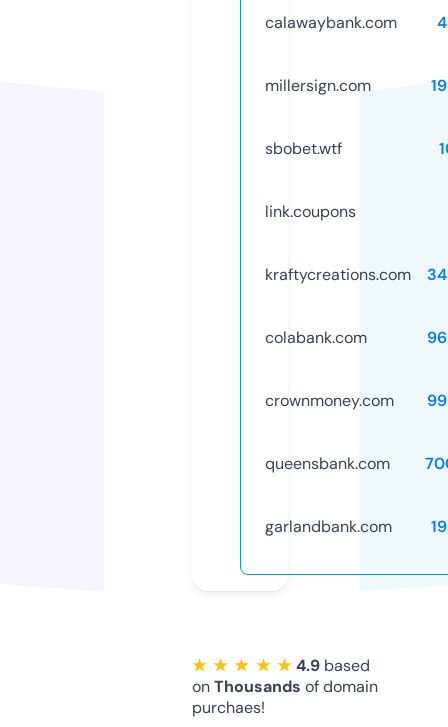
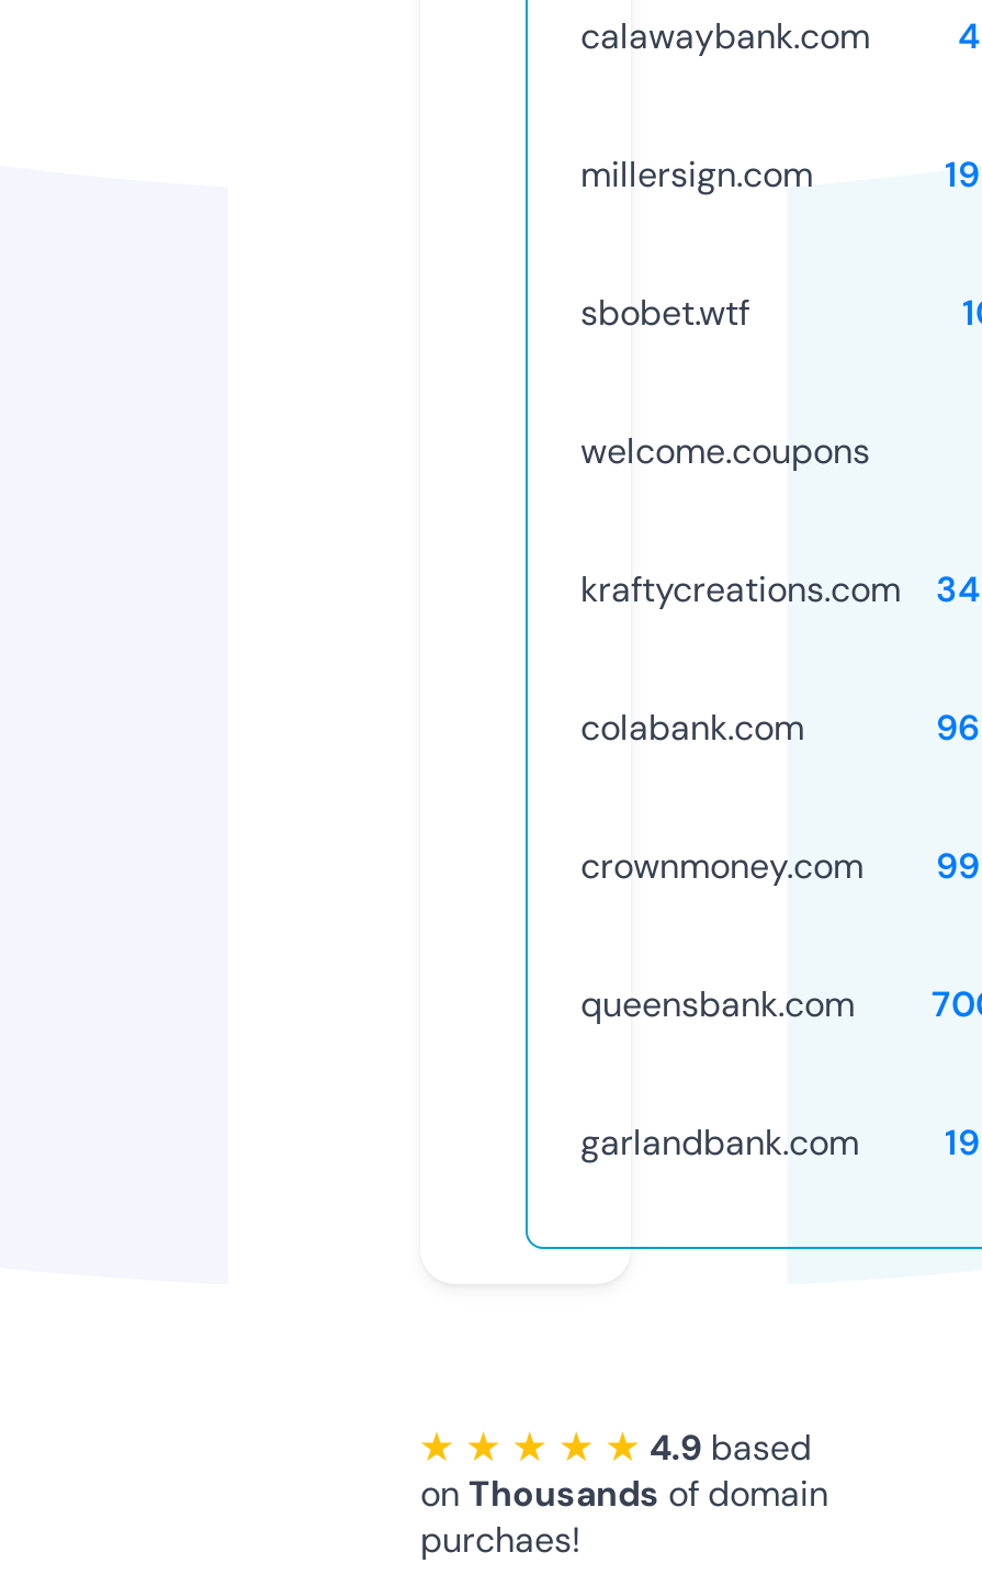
- link.coupons
+ welcome.coupons
